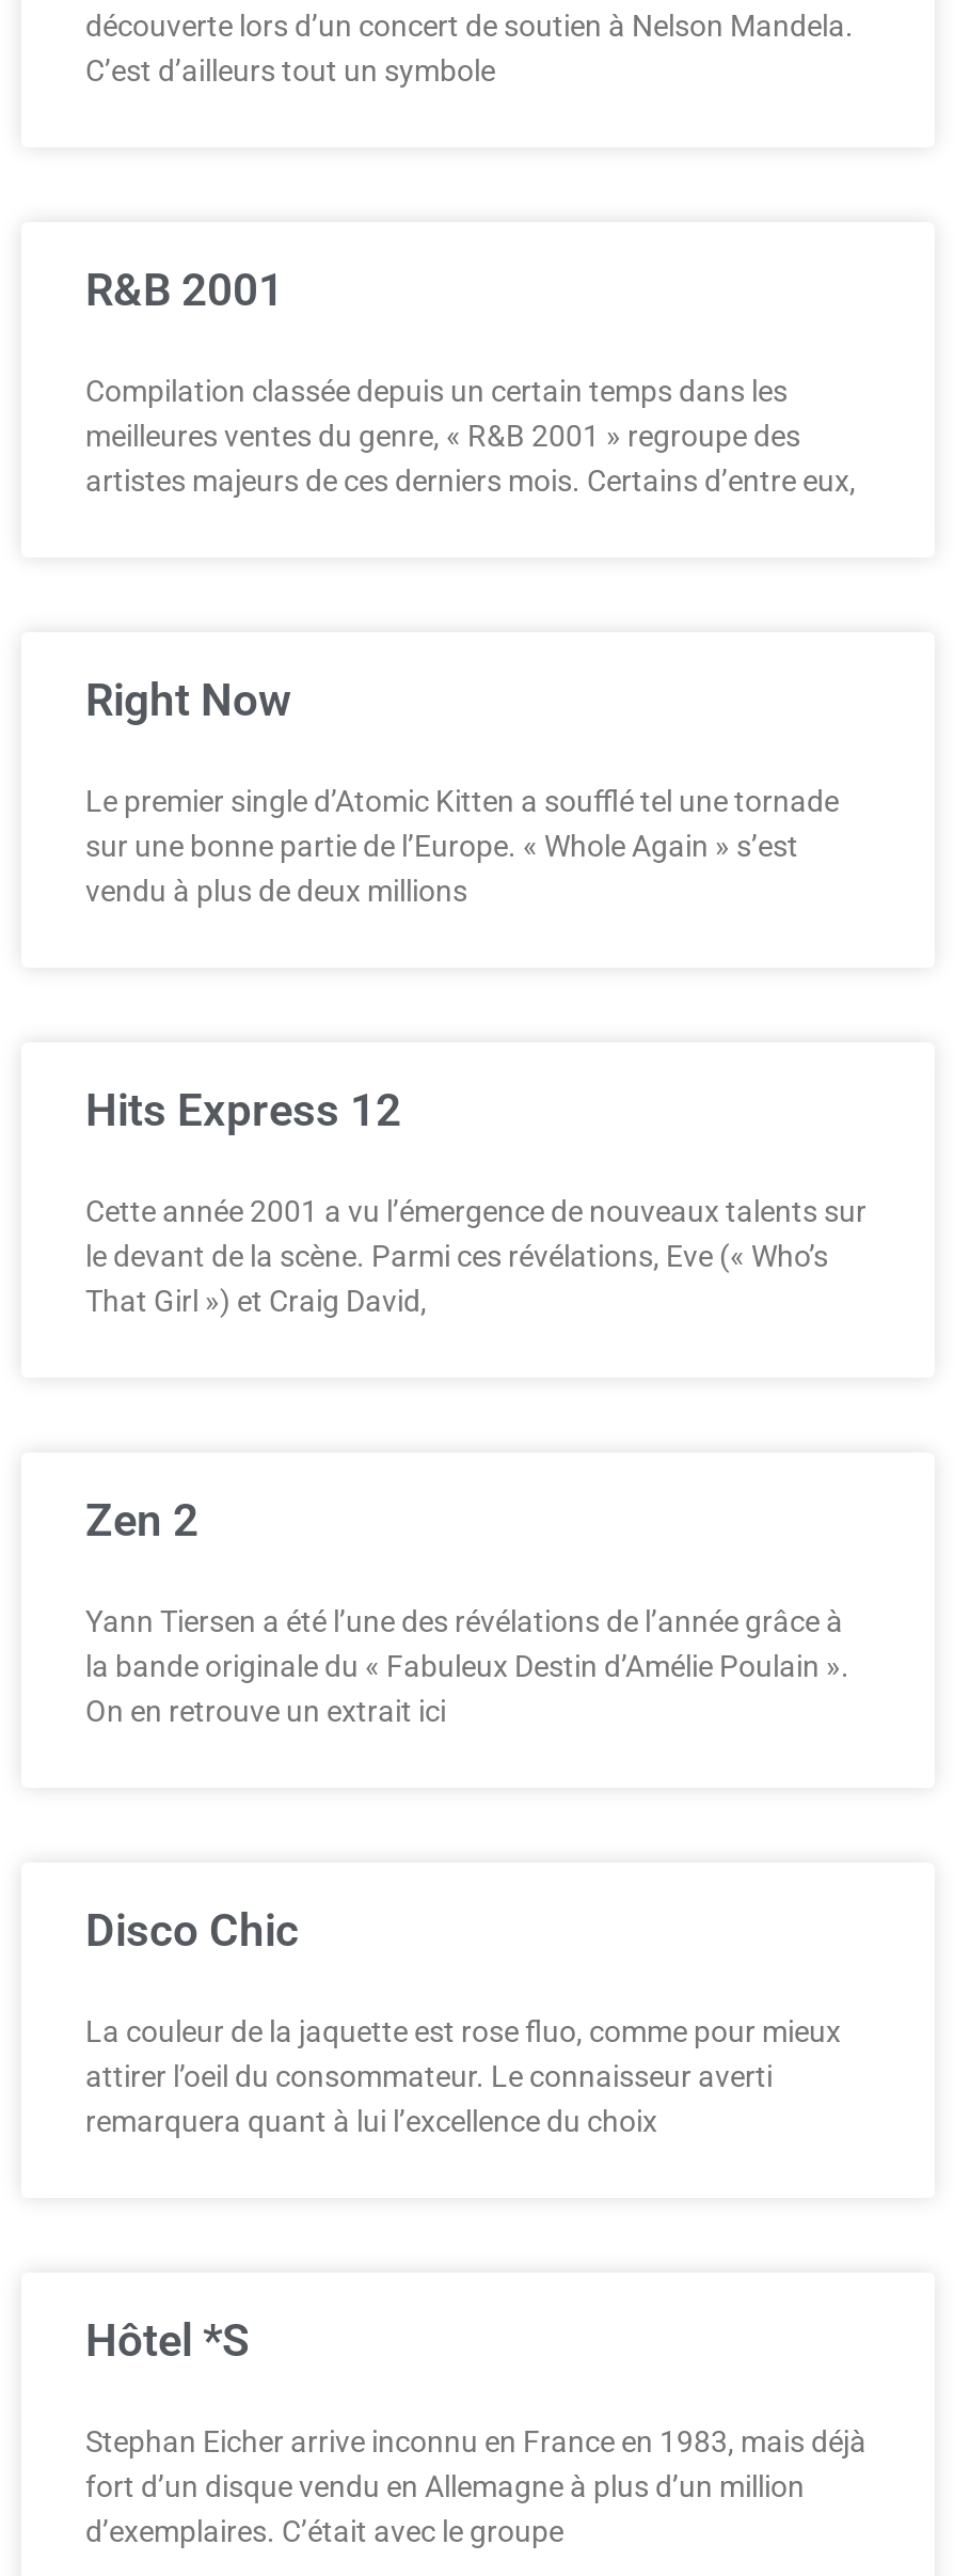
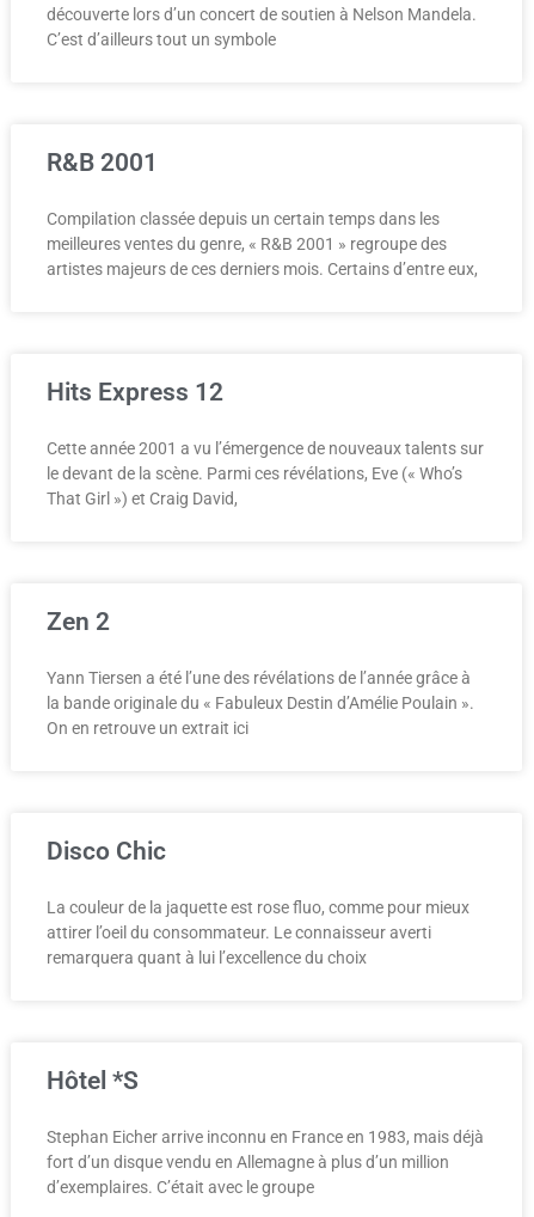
- Right Now
- Le premier single d’Atomic Kitten a soufflé tel une tornade
- sur une bonne partie de l’Europe. « Whole Again » s’est
- vendu à plus de deux millions
